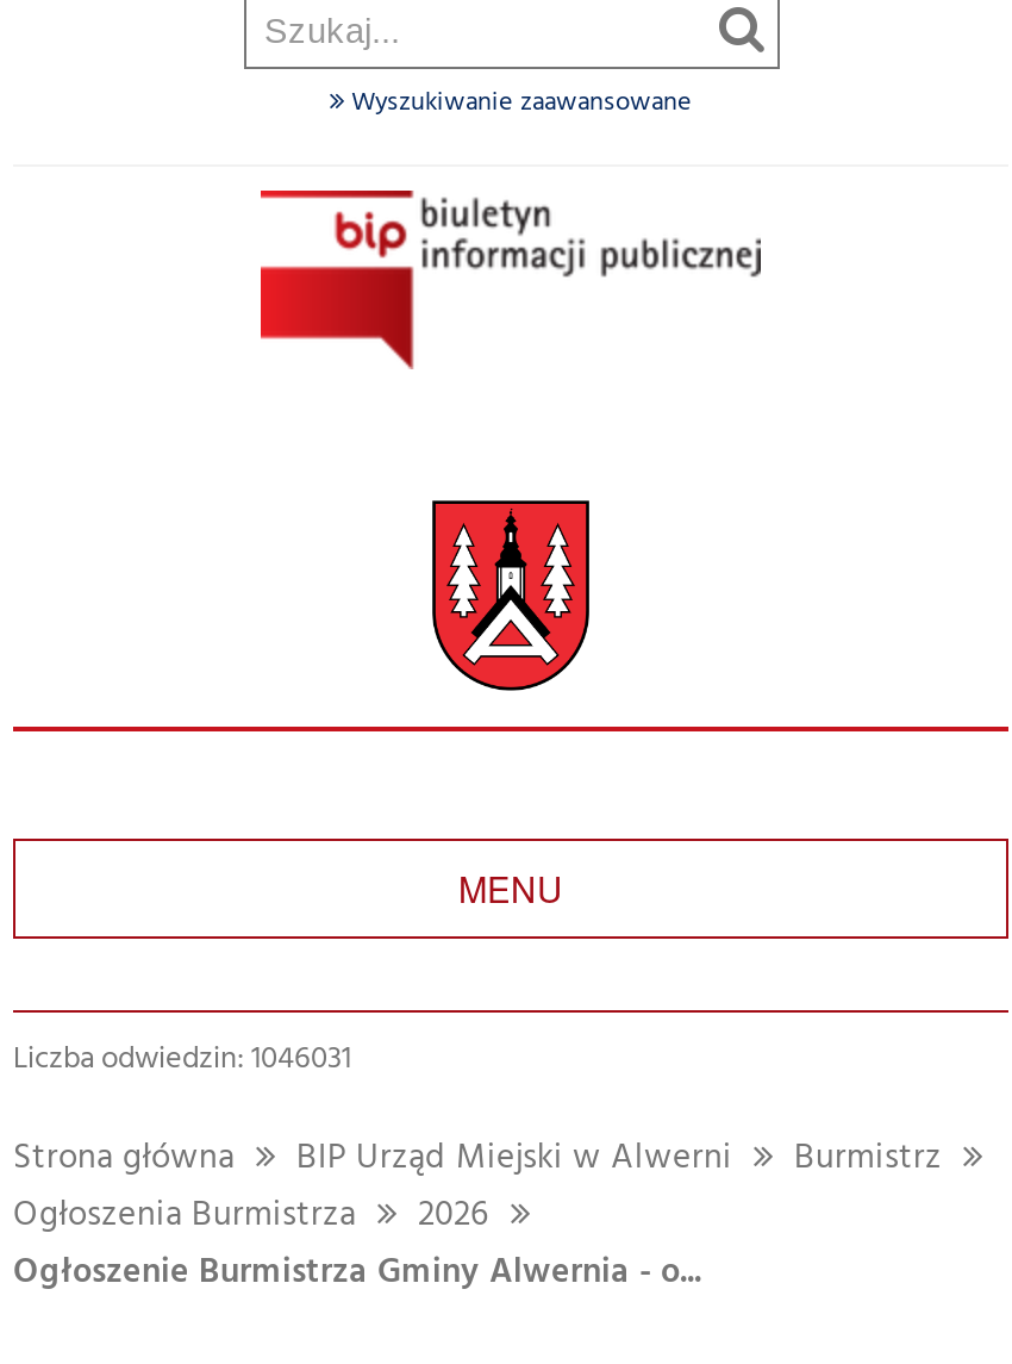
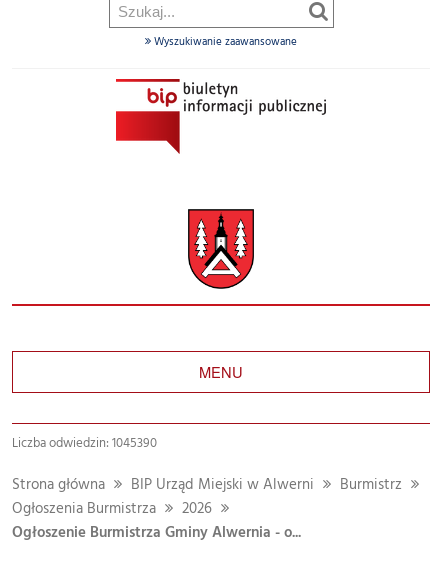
- Liczba odwiedzin: 1046031
+ Liczba odwiedzin: 1045390
